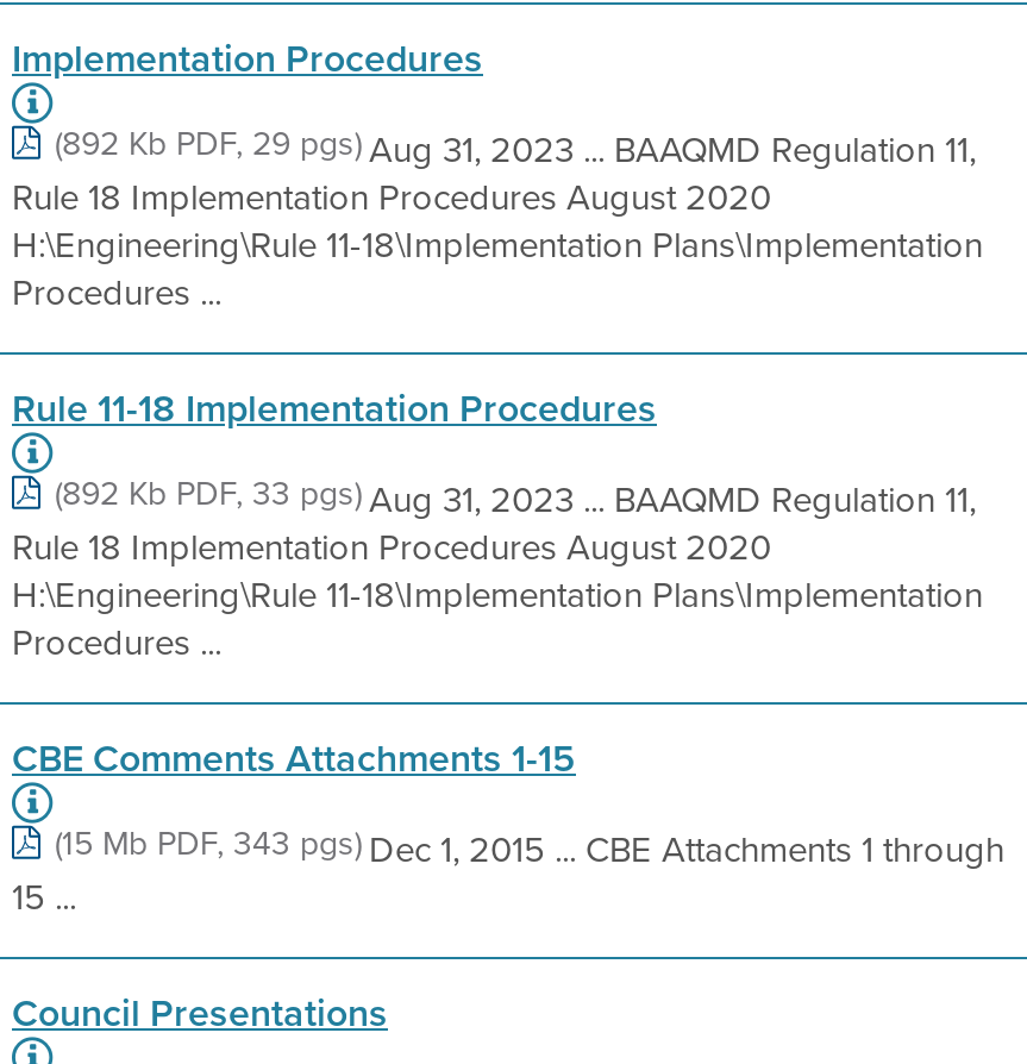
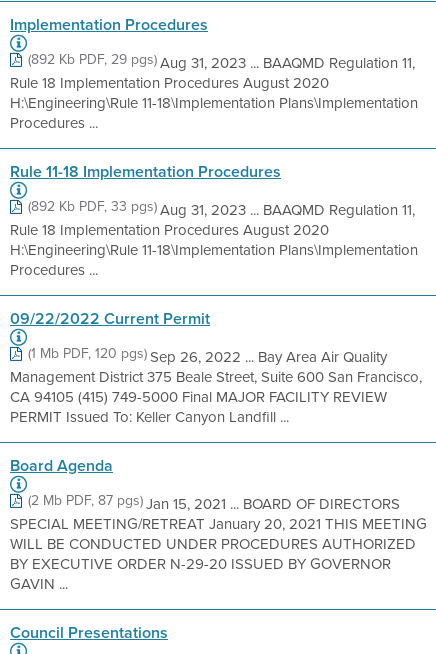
- CBE Comments Attachments 1-15
- (15 Mb PDF, 343 pgs) Dec 1, 2015 ... CBE Attachments 1 through
- 15 ...
+ 09/22/2022 Current Permit
+ (1 Mb PDF, 120 pgs) Sep 26, 2022 ... Bay Area Air Quality
+ Management District 375 Beale Street, Suite 600 San Francisco,
+ CA 94105 (415) 749-5000 Final MAJOR FACILITY REVIEW
+ PERMIT Issued To: Keller Canyon Landfill ...
+ Board Agenda
+ (2 Mb PDF, 87 pgs) Jan 15, 2021 ... BOARD OF DIRECTORS
+ SPECIAL MEETING/RETREAT January 20, 2021 THIS MEETING
+ WILL BE CONDUCTED UNDER PROCEDURES AUTHORIZED
+ BY EXECUTIVE ORDER N-29-20 ISSUED BY GOVERNOR
+ GAVIN ...
